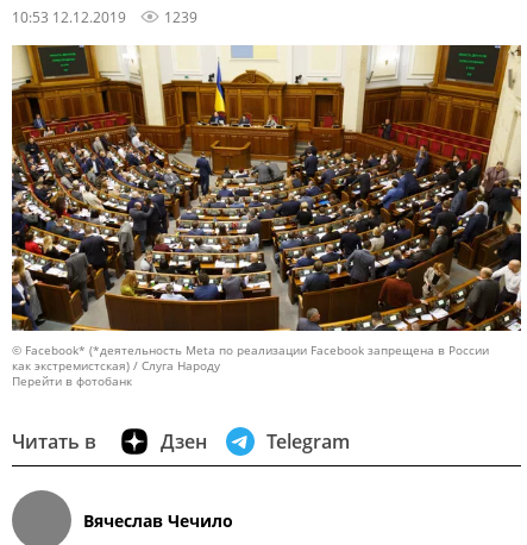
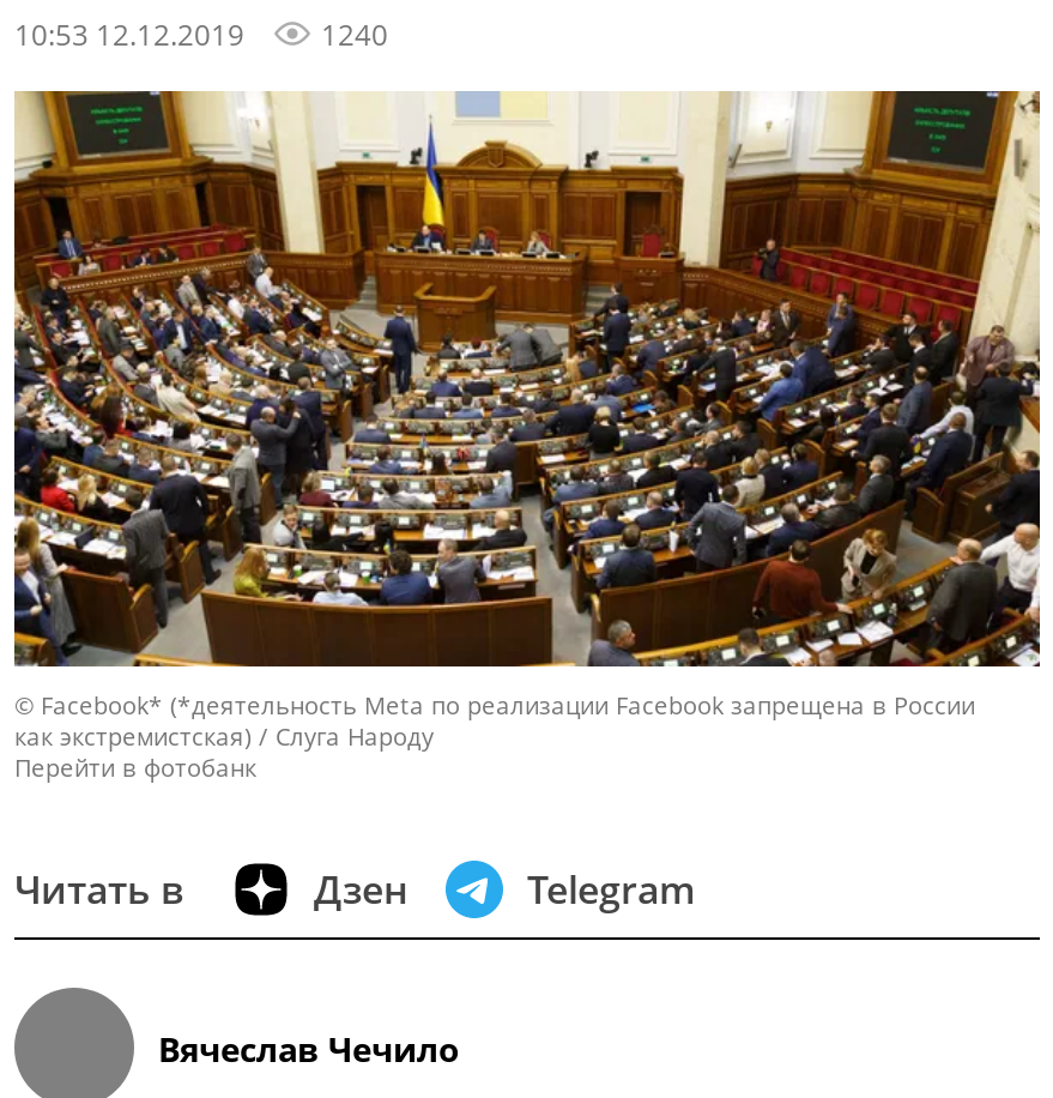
- 10:53 12.12.2019 1239
+ 10:53 12.12.2019 1240
